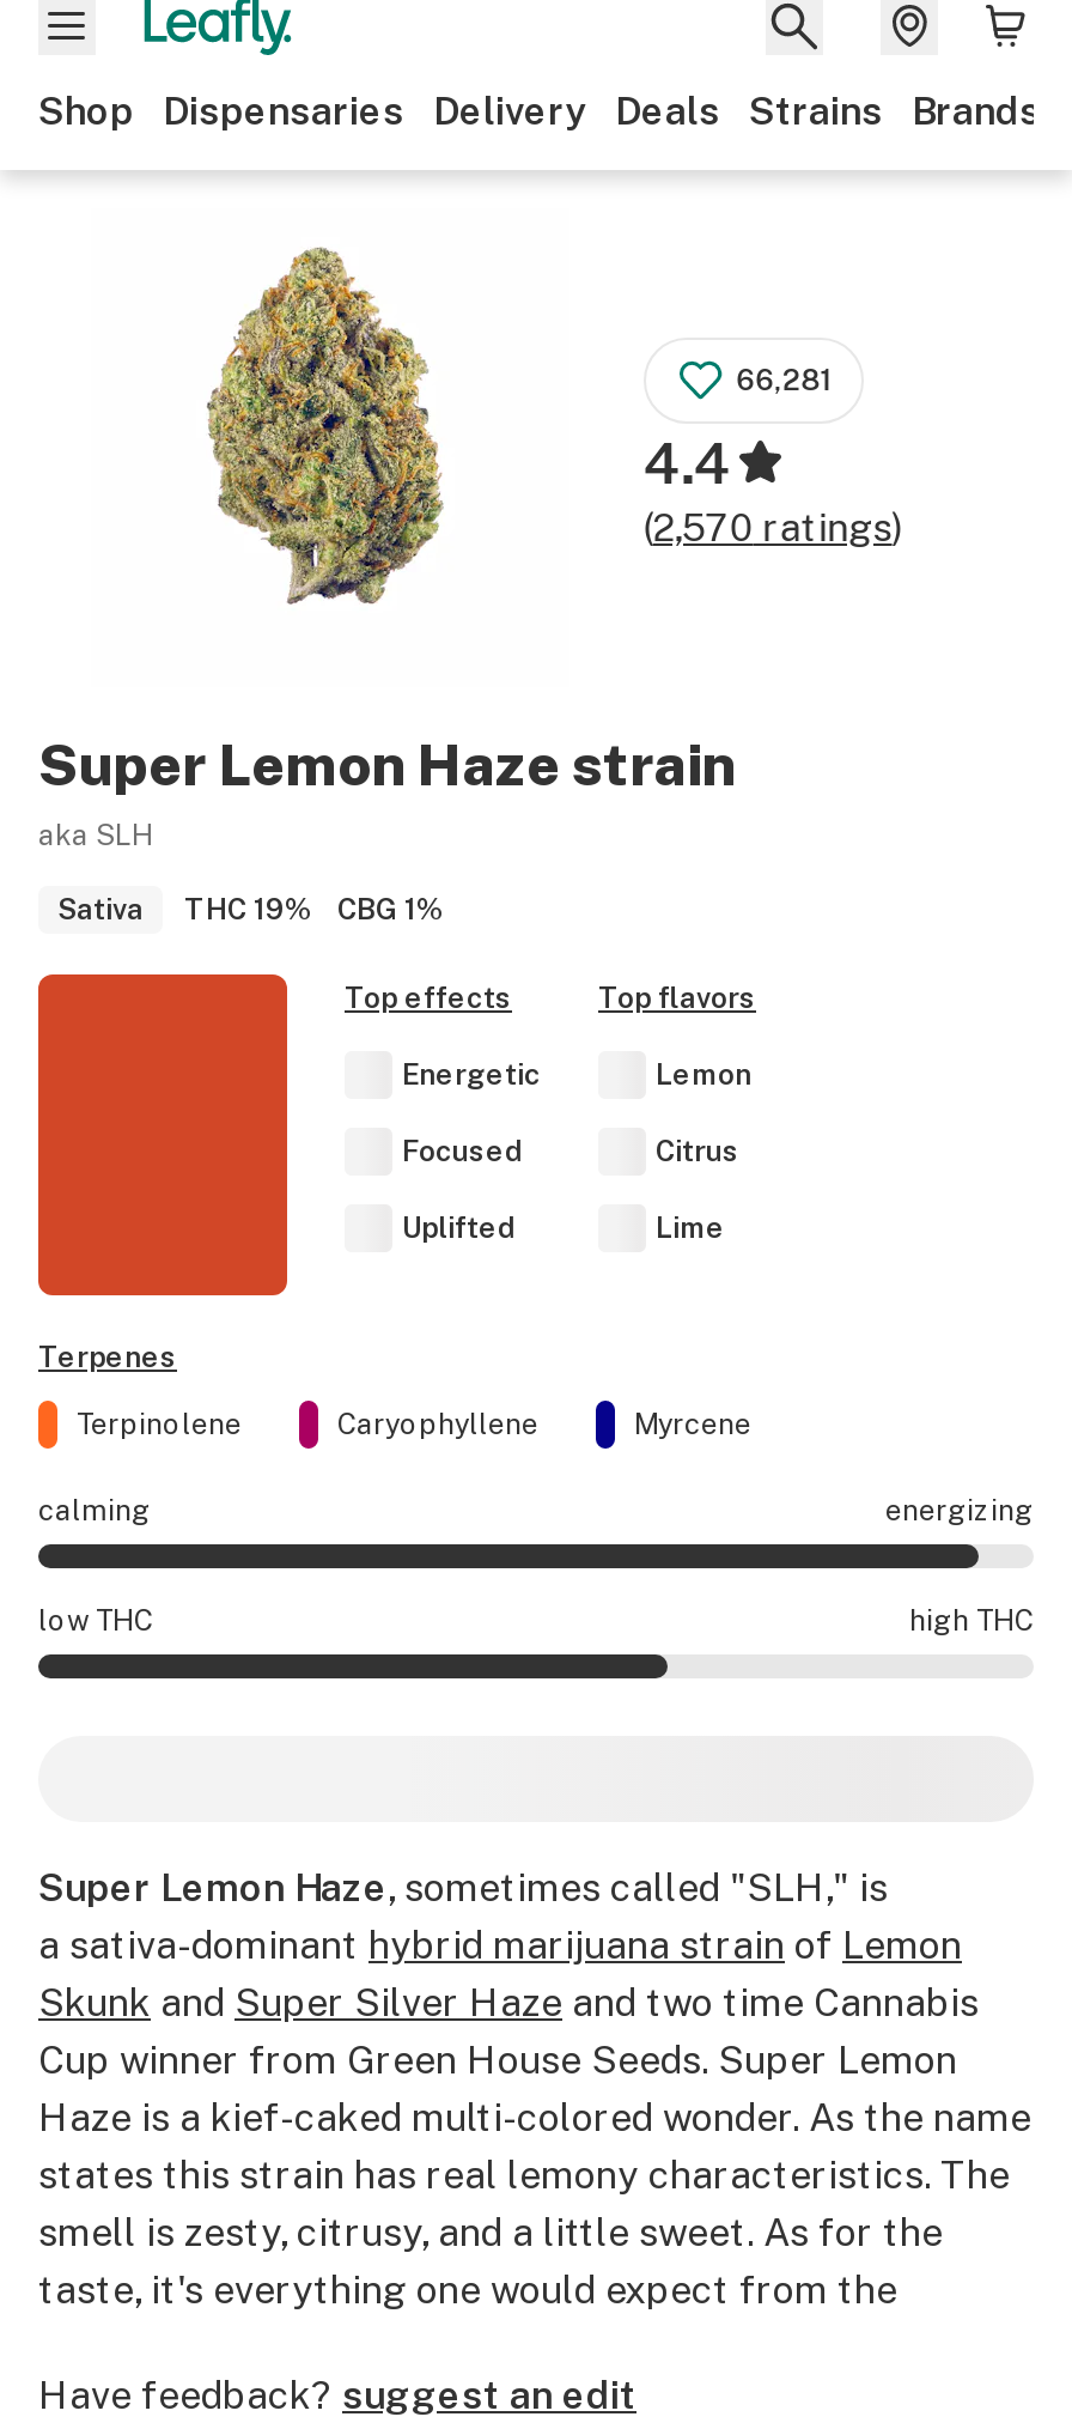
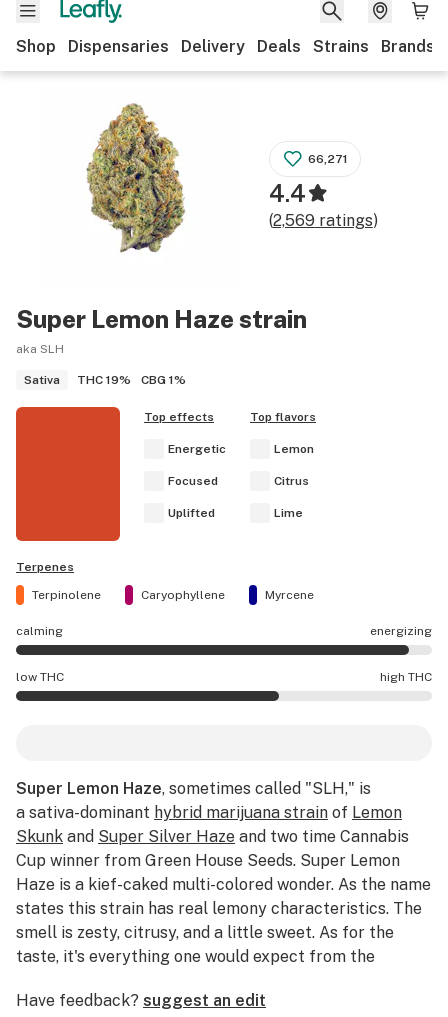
- 66,281
+ 66,271

- (2,570 ratings)
+ (2,569 ratings)
